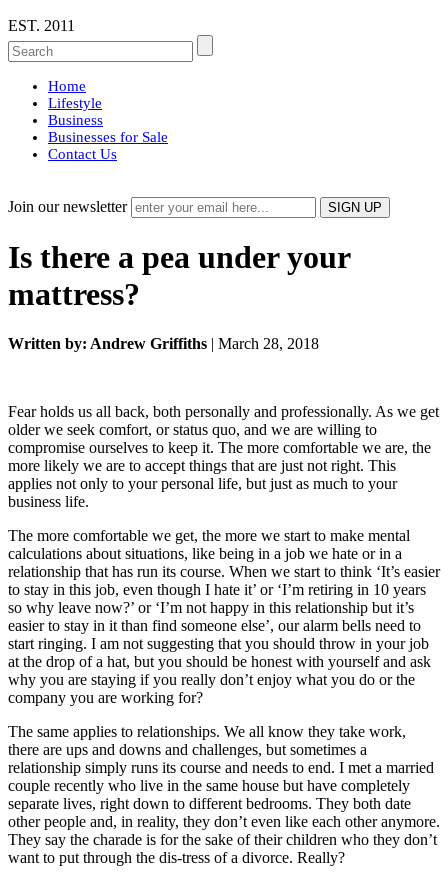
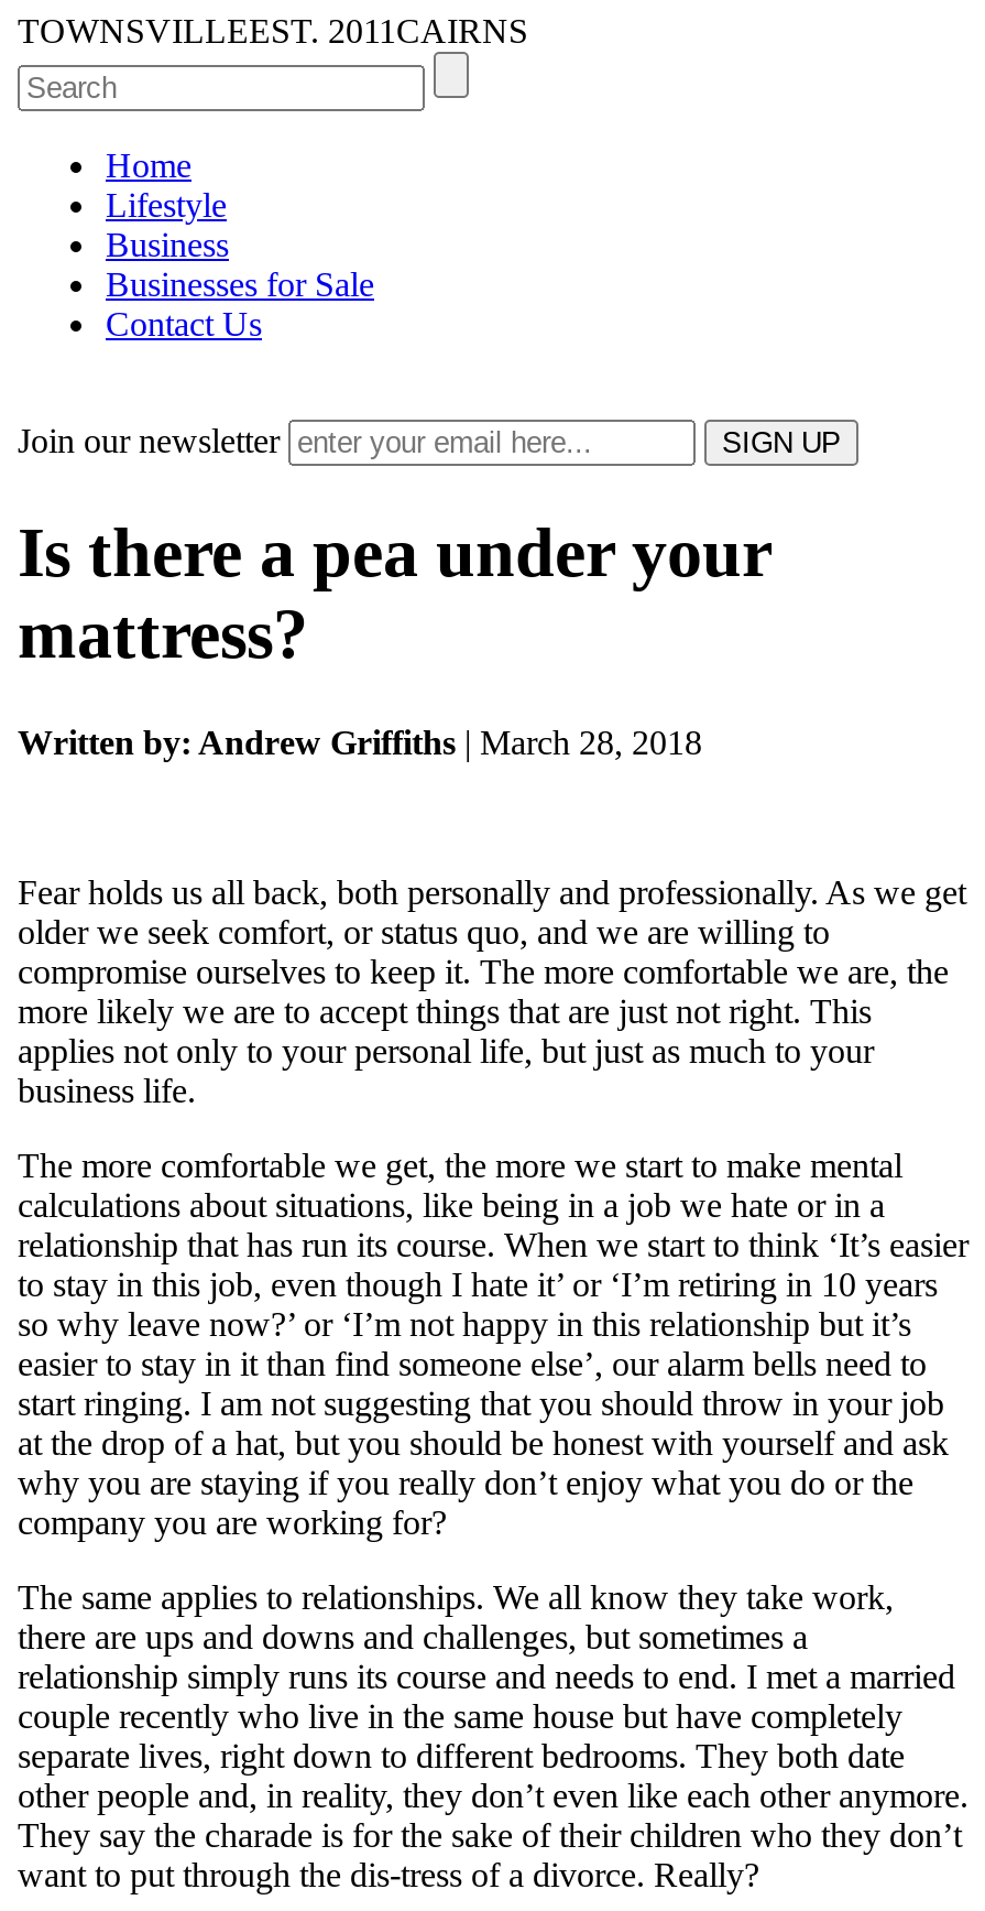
- EST. 2011
+ TOWNSVILLEEST. 2011 CAIRNS
